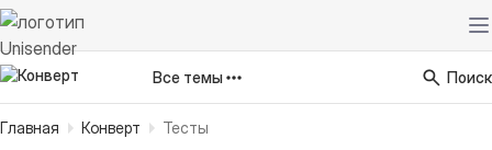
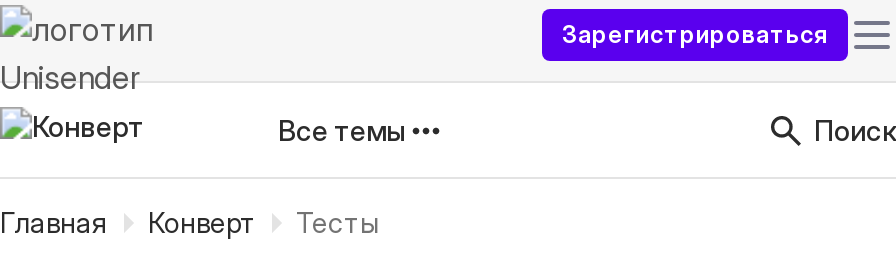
+ Зарегистрироваться
